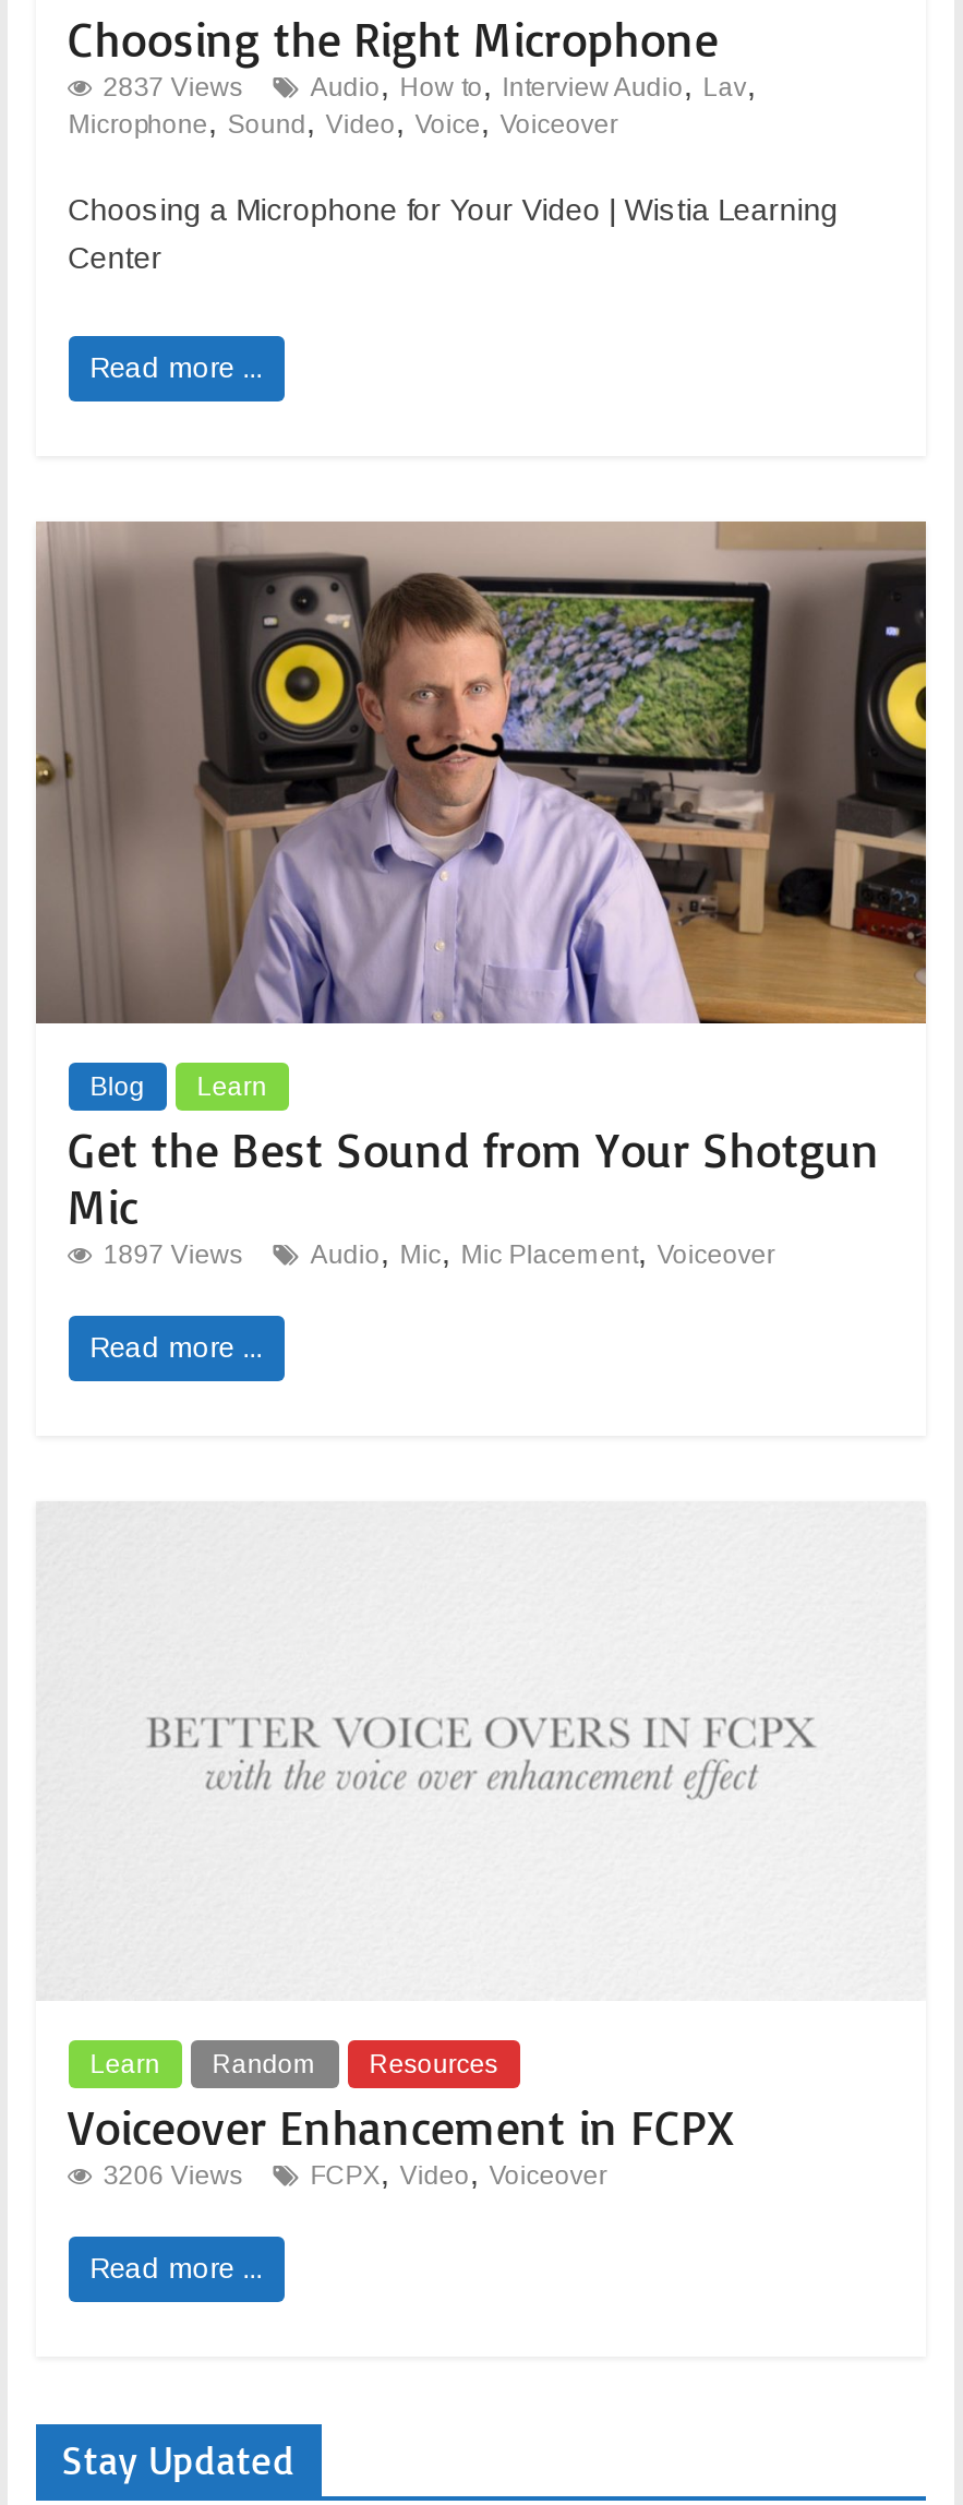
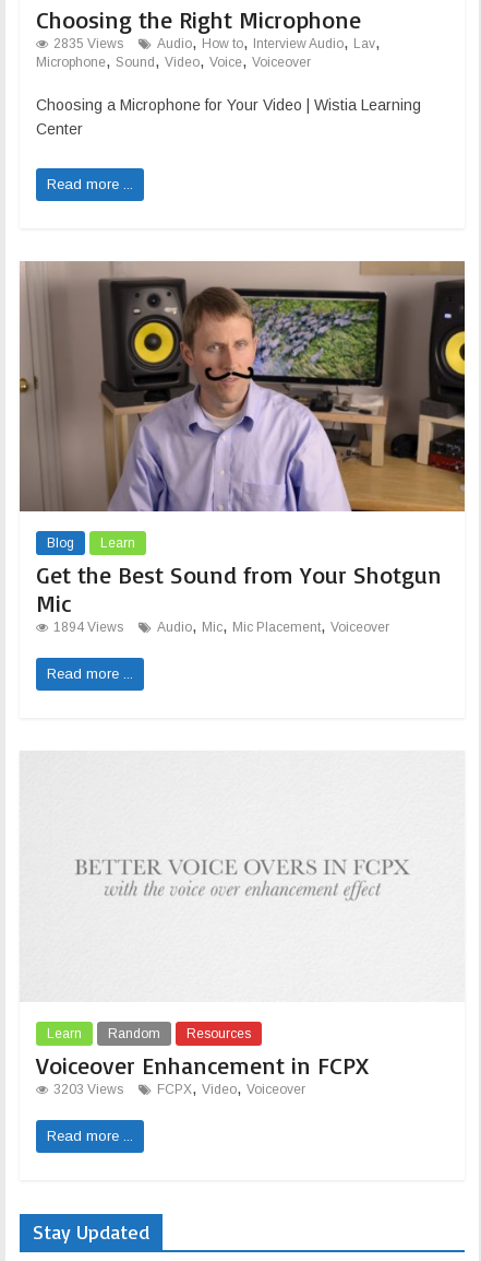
- 2837 Views
+ 2835 Views

- 1897 Views
+ 1894 Views

- 3206 Views
+ 3203 Views
